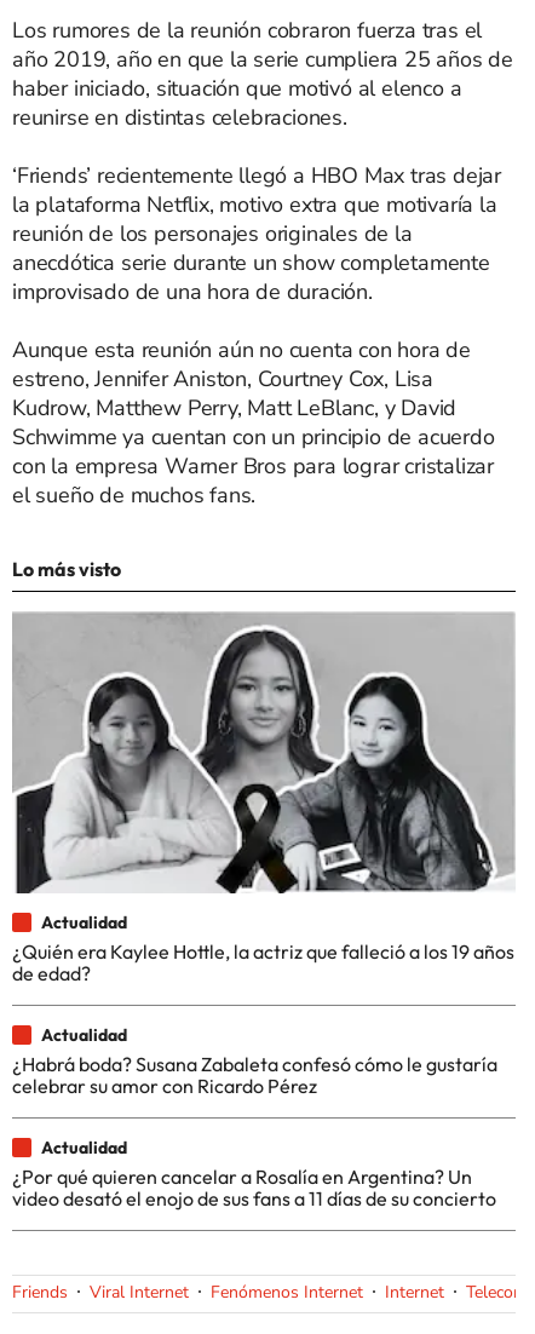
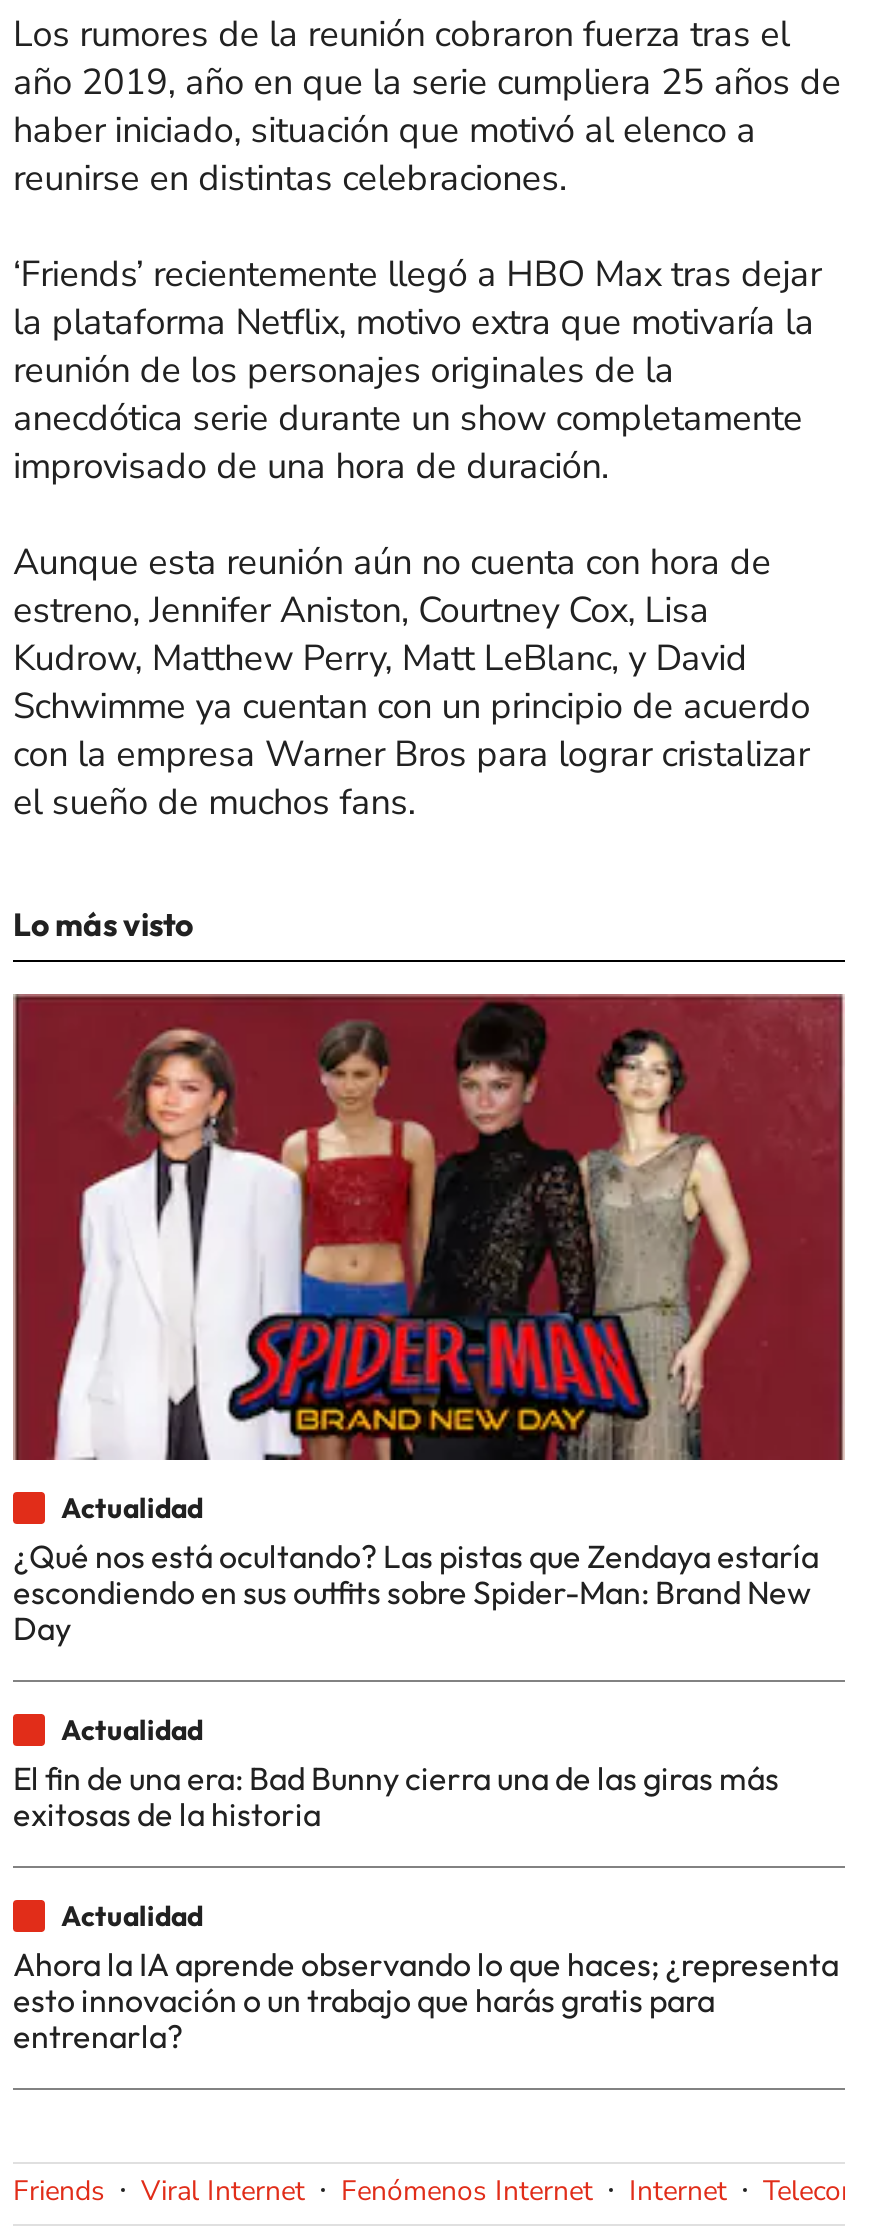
- [image]
- ¿Quién era Kaylee Hottle, la actriz que falleció a los 19 años
- de edad?
+ [image]
+ ¿Qué nos está ocultando? Las pistas que Zendaya estaría
+ escondiendo en sus outfits sobre Spider-Man: Brand New
+ Day

- ¿Habrá boda? Susana Zabaleta confesó cómo le gustaría
- celebrar su amor con Ricardo Pérez
+ El fin de una era: Bad Bunny cierra una de las giras más
+ exitosas de la historia

- ¿Por qué quieren cancelar a Rosalía en Argentina? Un
- video desató el enojo de sus fans a 11 días de su concierto
+ Ahora la IA aprende observando lo que haces; ¿representa
+ esto innovación o un trabajo que harás gratis para
+ entrenarla?
